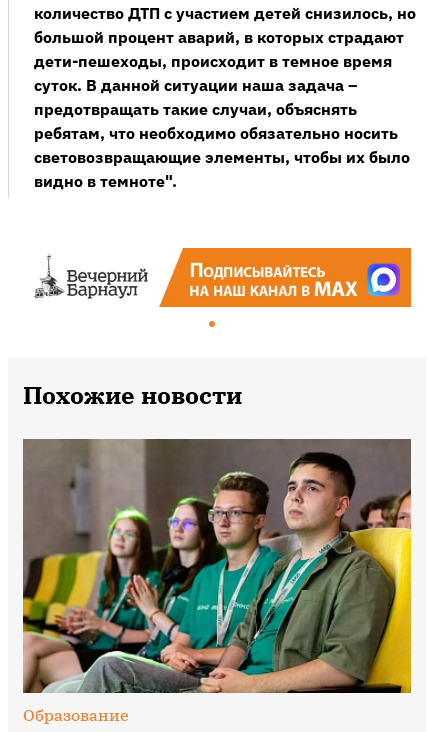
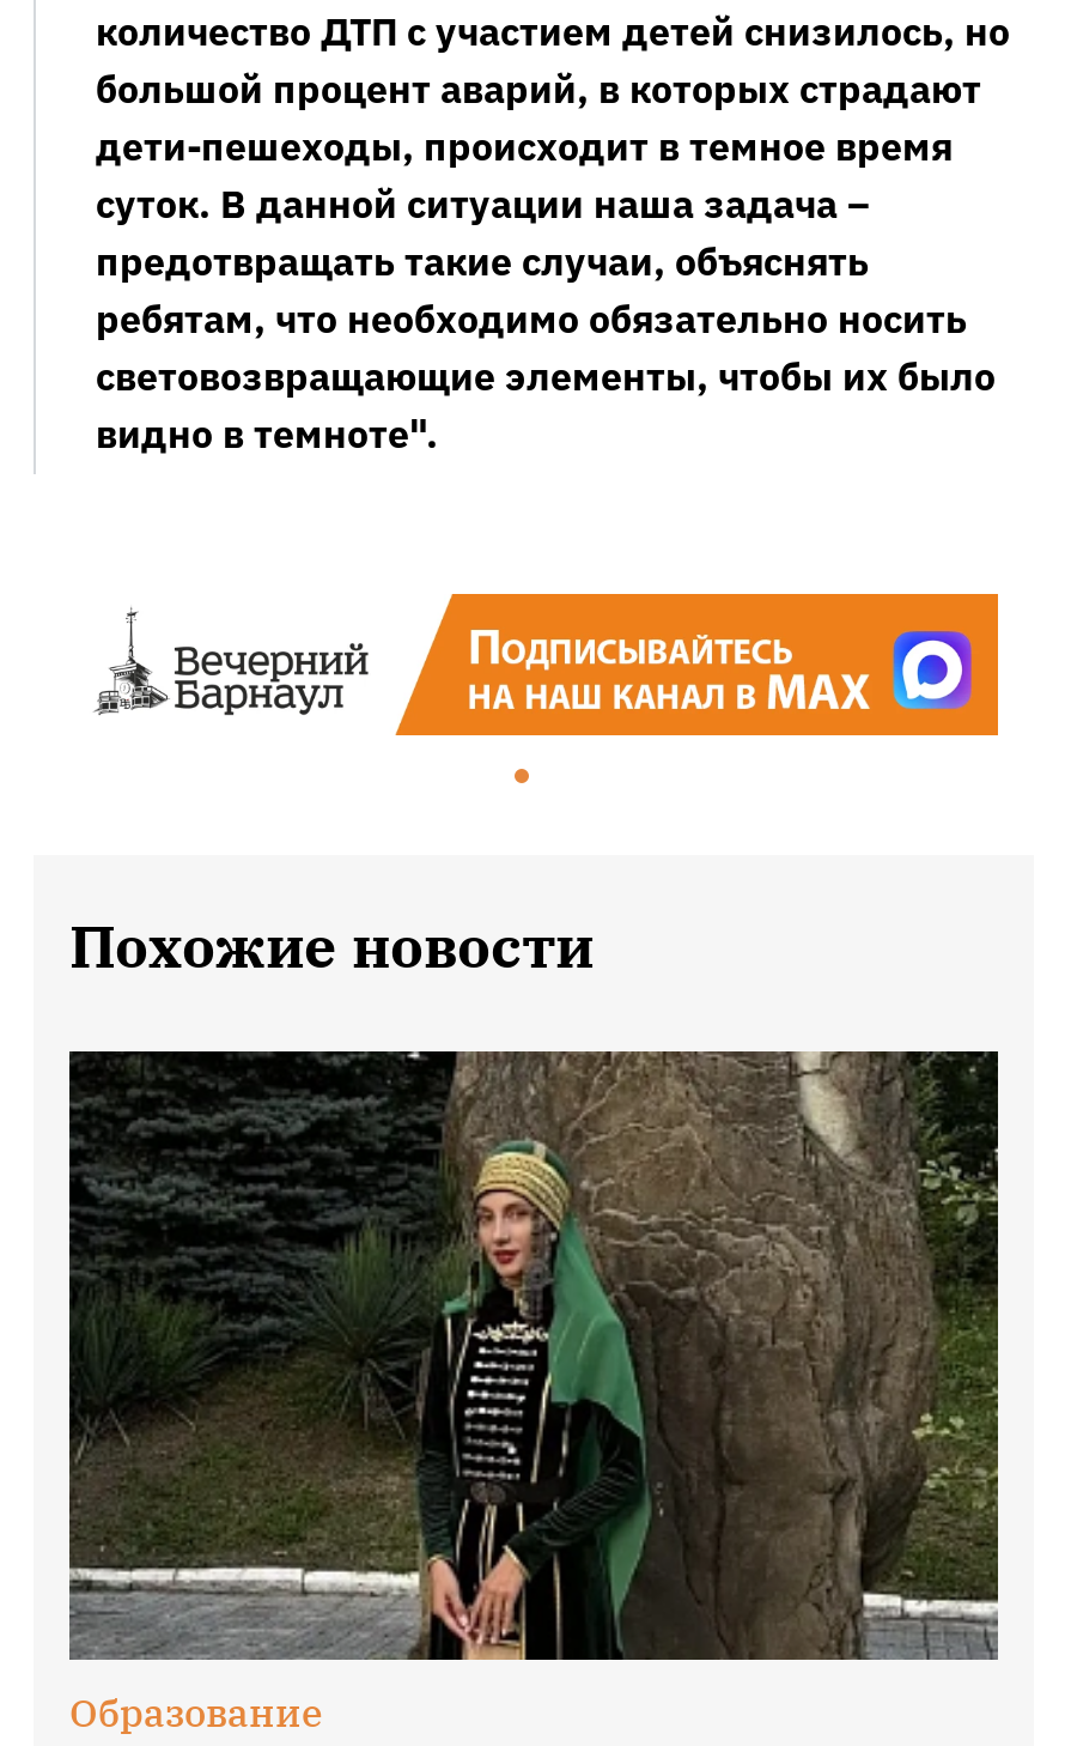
- [image]
+ [image]
